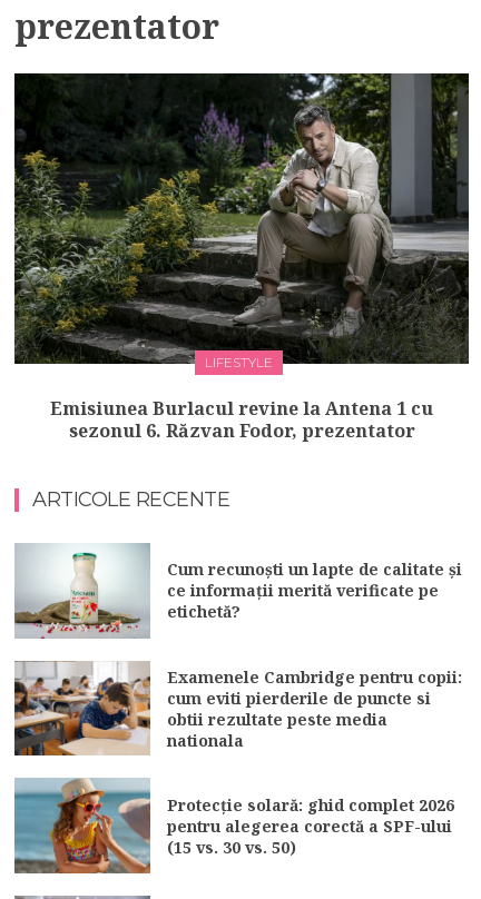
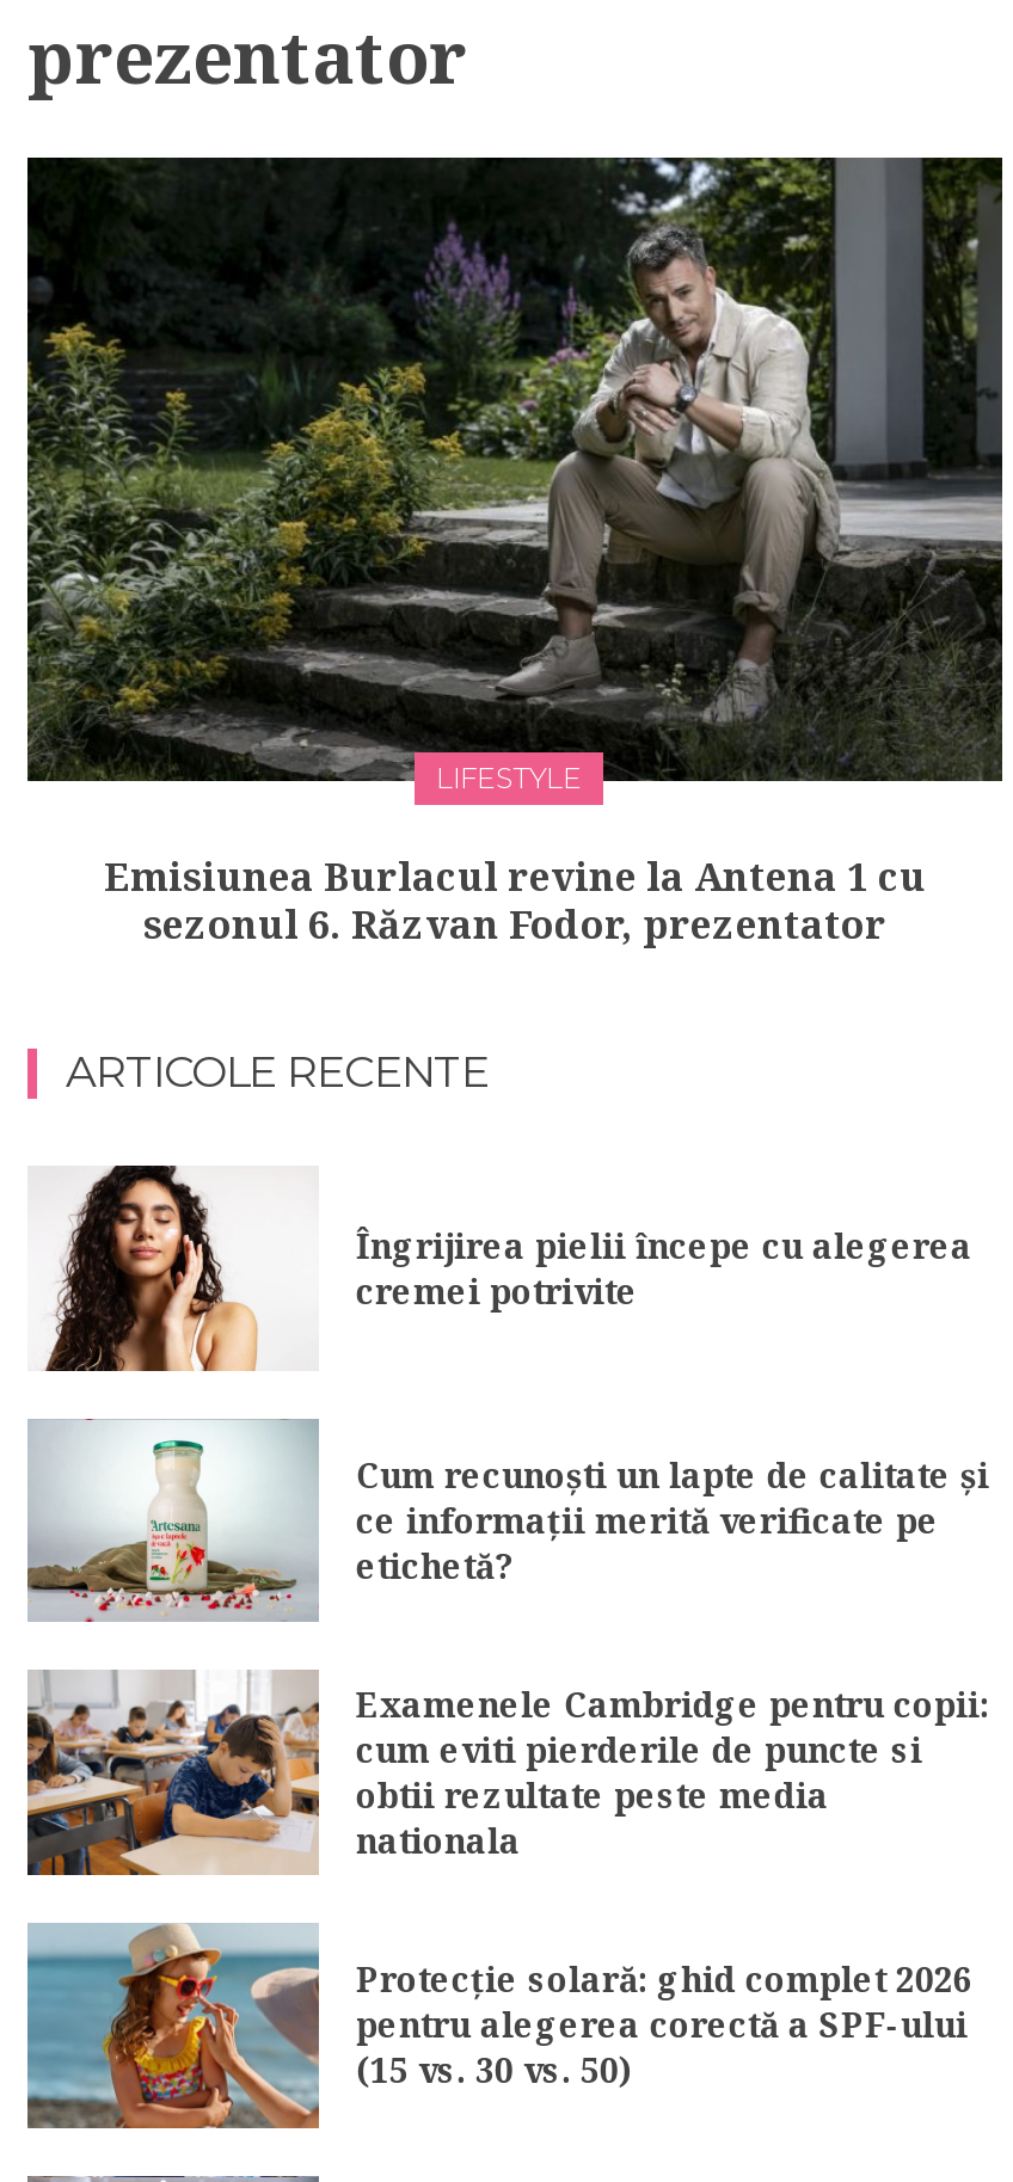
+ [image]

+ Îngrijirea pielii începe cu alegerea
+ cremei potrivite
